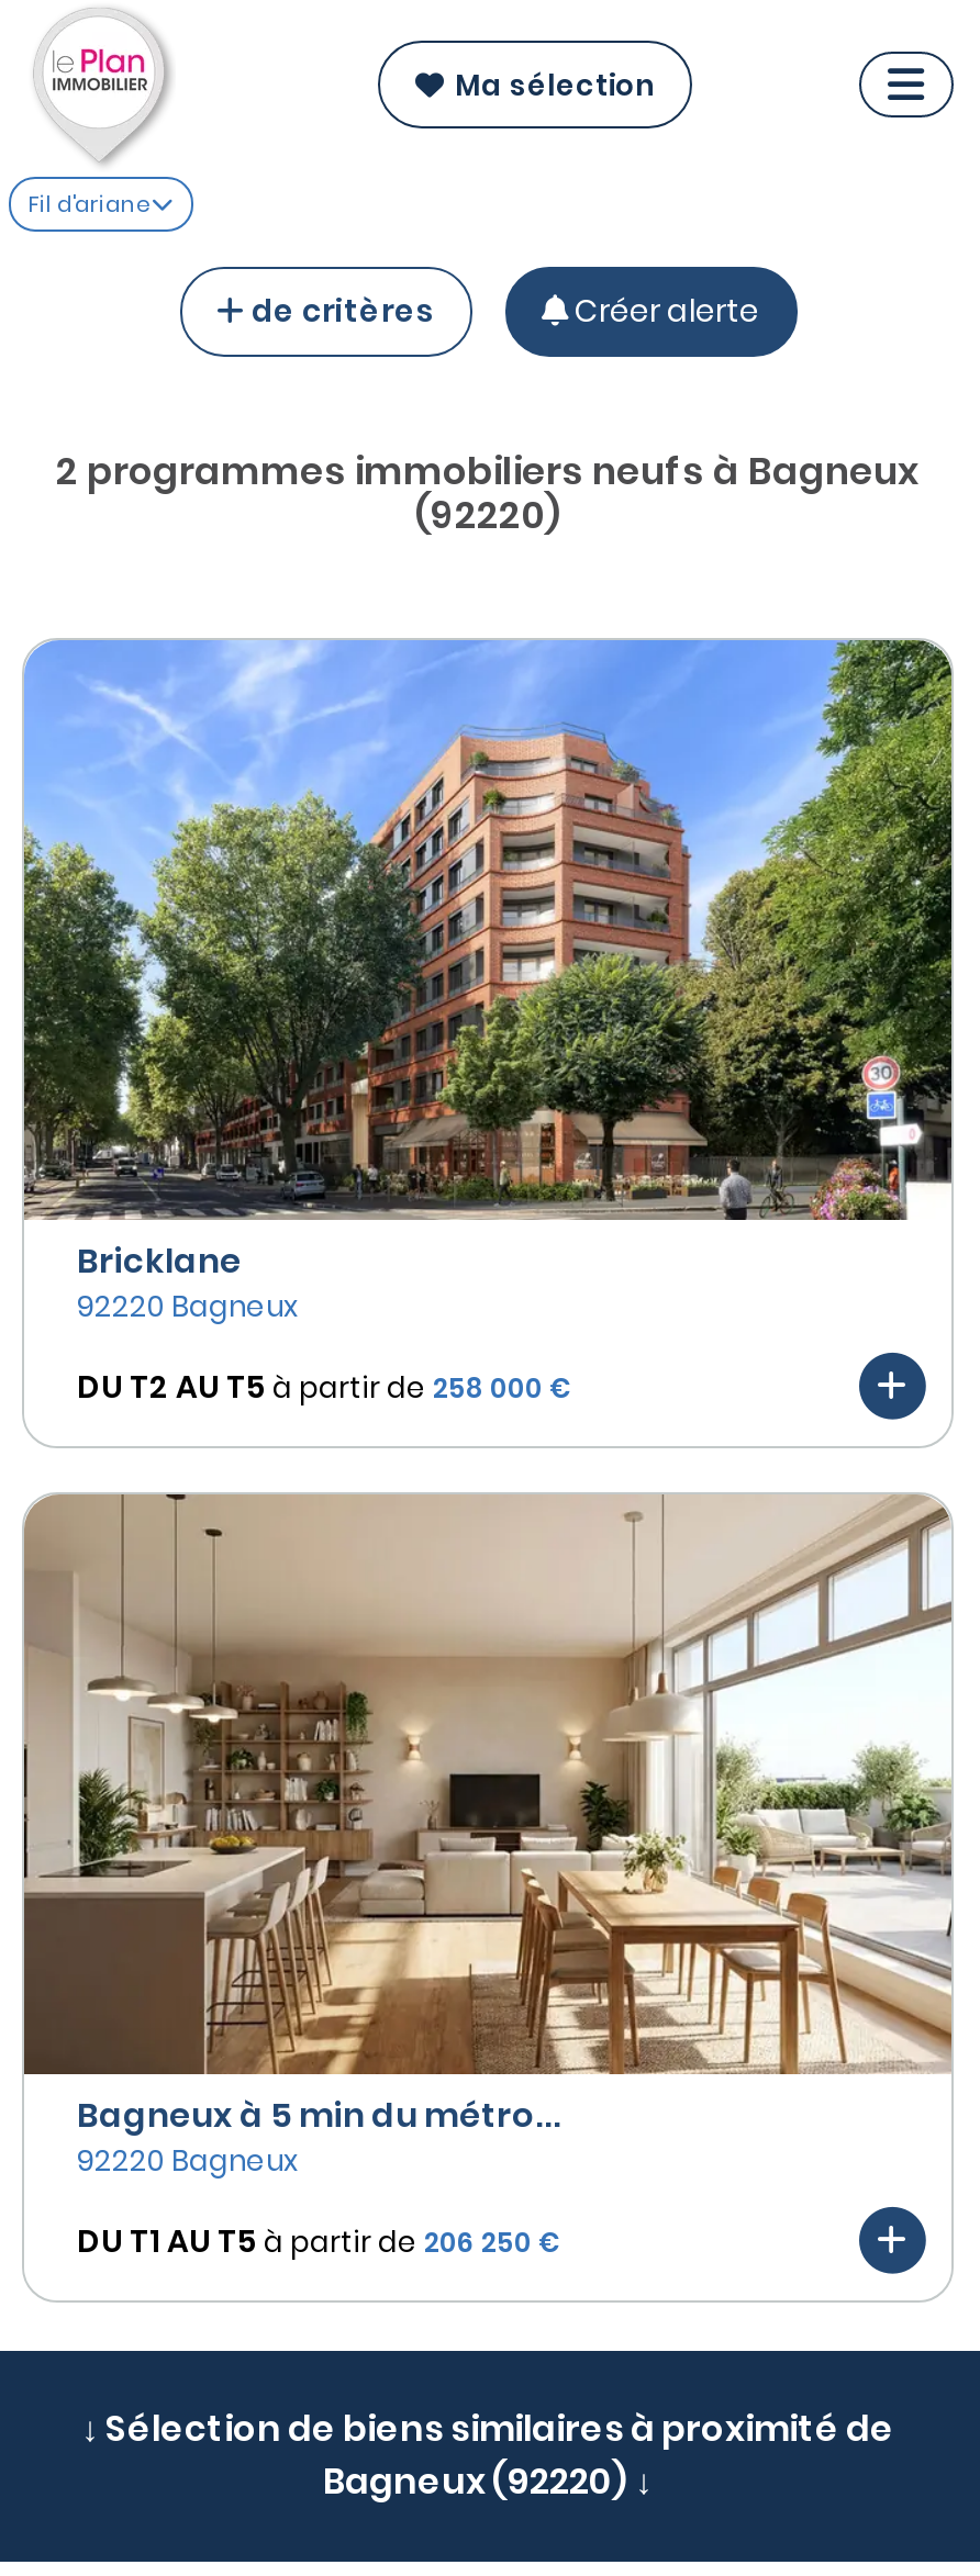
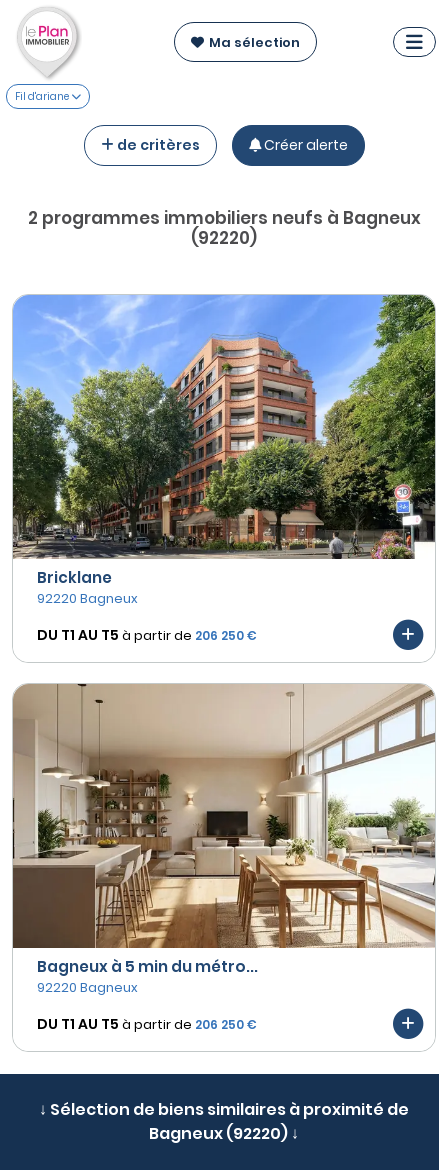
- DU T2 AU T5 à partir de 258 000 €
+ DU T1 AU T5 à partir de 206 250 €
